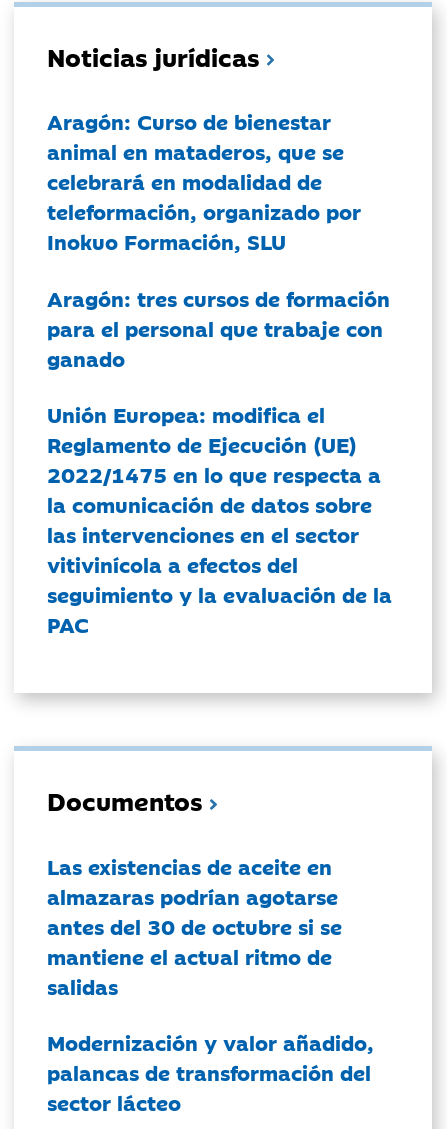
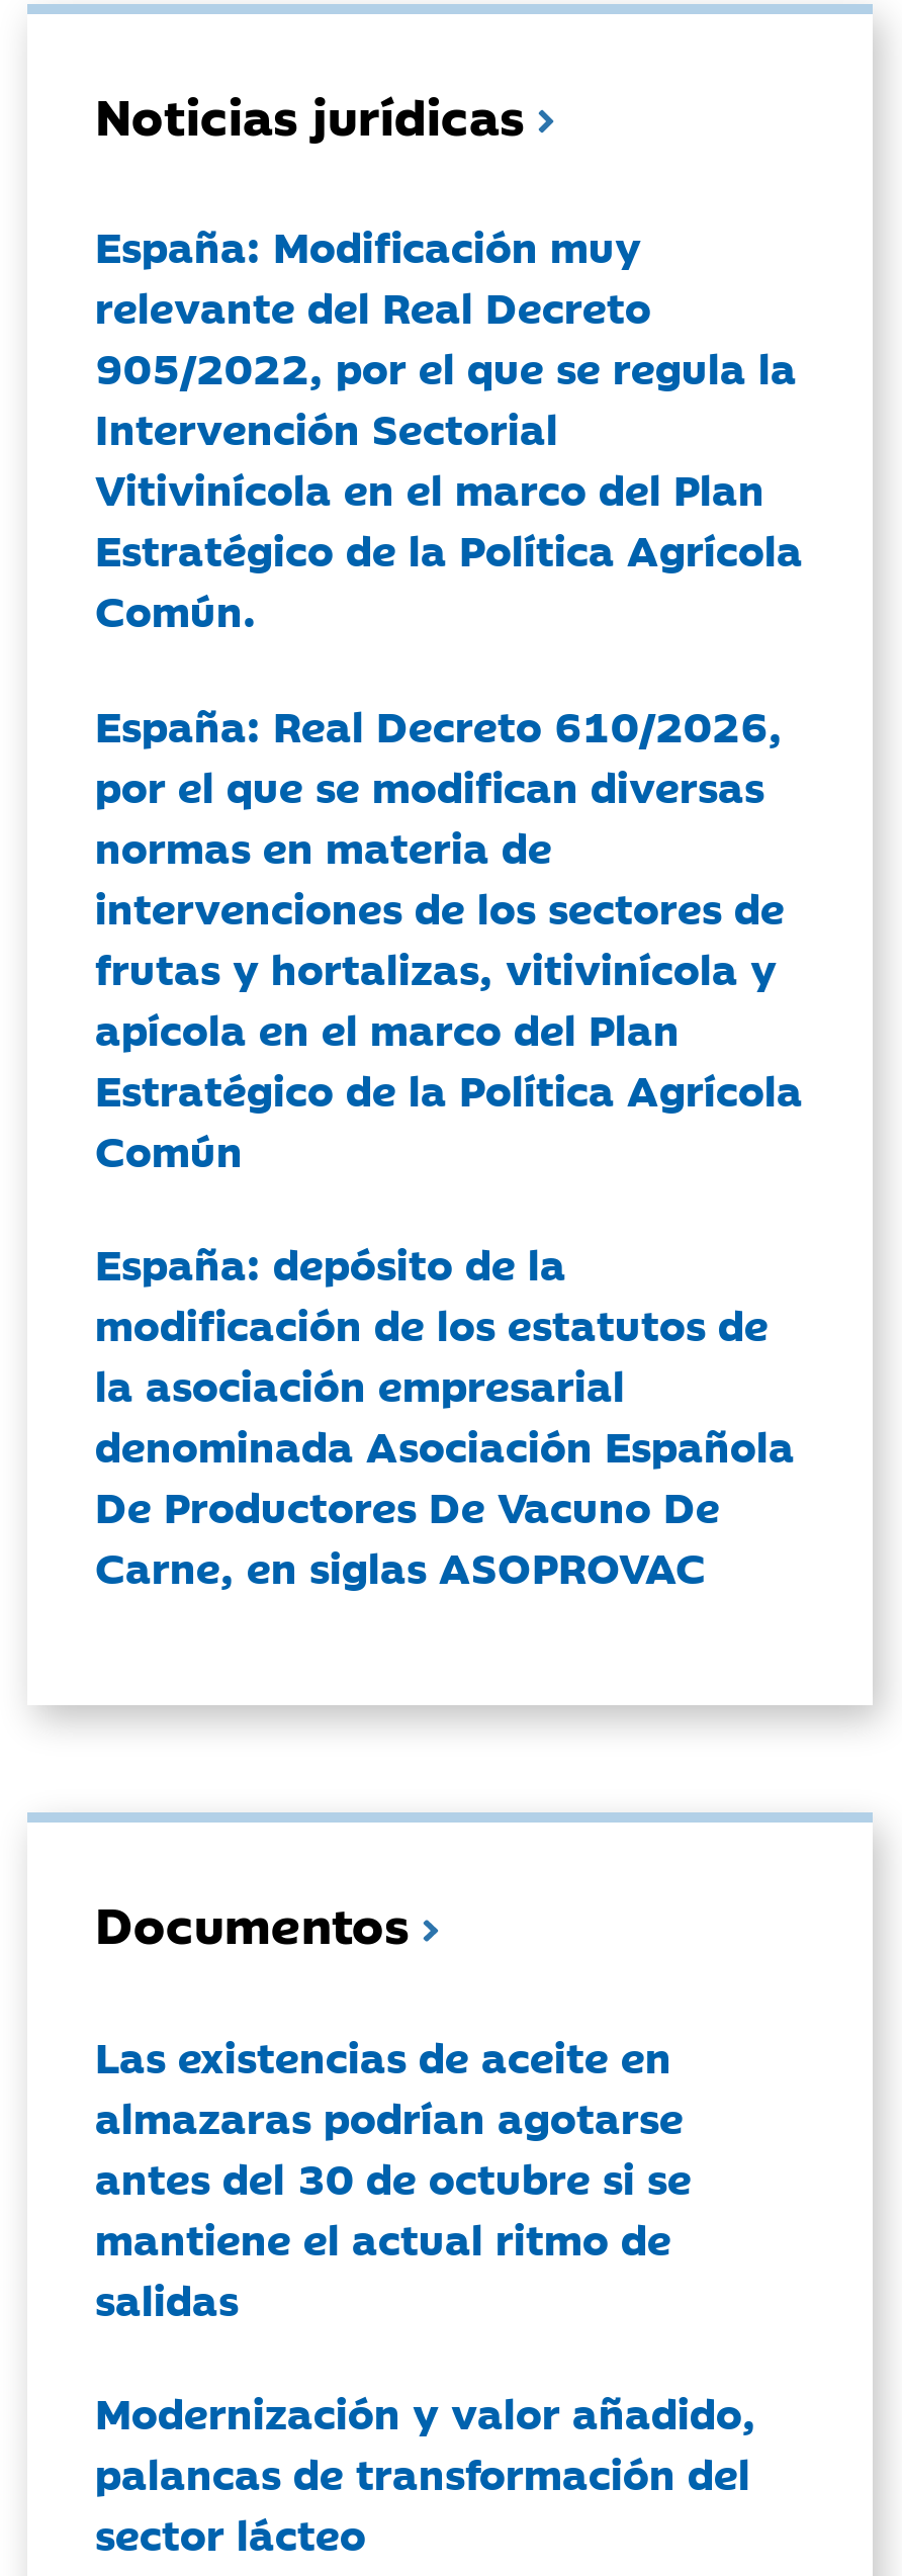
- Aragón: Curso de bienestar
- animal en mataderos, que se
- celebrará en modalidad de
- teleformación, organizado por
- Inokuo Formación, SLU
+ España: Modificación muy
+ relevante del Real Decreto
+ 905/2022, por el que se regula la
+ Intervención Sectorial
+ Vitivinícola en el marco del Plan
+ Estratégico de la Política Agrícola
+ Común.

- Aragón: tres cursos de formación
- para el personal que trabaje con
- ganado
+ España: Real Decreto 610/2026,
+ por el que se modifican diversas
+ normas en materia de
+ intervenciones de los sectores de
+ frutas y hortalizas, vitivinícola y
+ apícola en el marco del Plan
+ Estratégico de la Política Agrícola
+ Común

- Unión Europea: modifica el
- Reglamento de Ejecución (UE)
- 2022/1475 en lo que respecta a
- la comunicación de datos sobre
- las intervenciones en el sector
- vitivinícola a efectos del
- seguimiento y la evaluación de la
- PAC
+ España: depósito de la
+ modificación de los estatutos de
+ la asociación empresarial
+ denominada Asociación Española
+ De Productores De Vacuno De
+ Carne, en siglas ASOPROVAC
